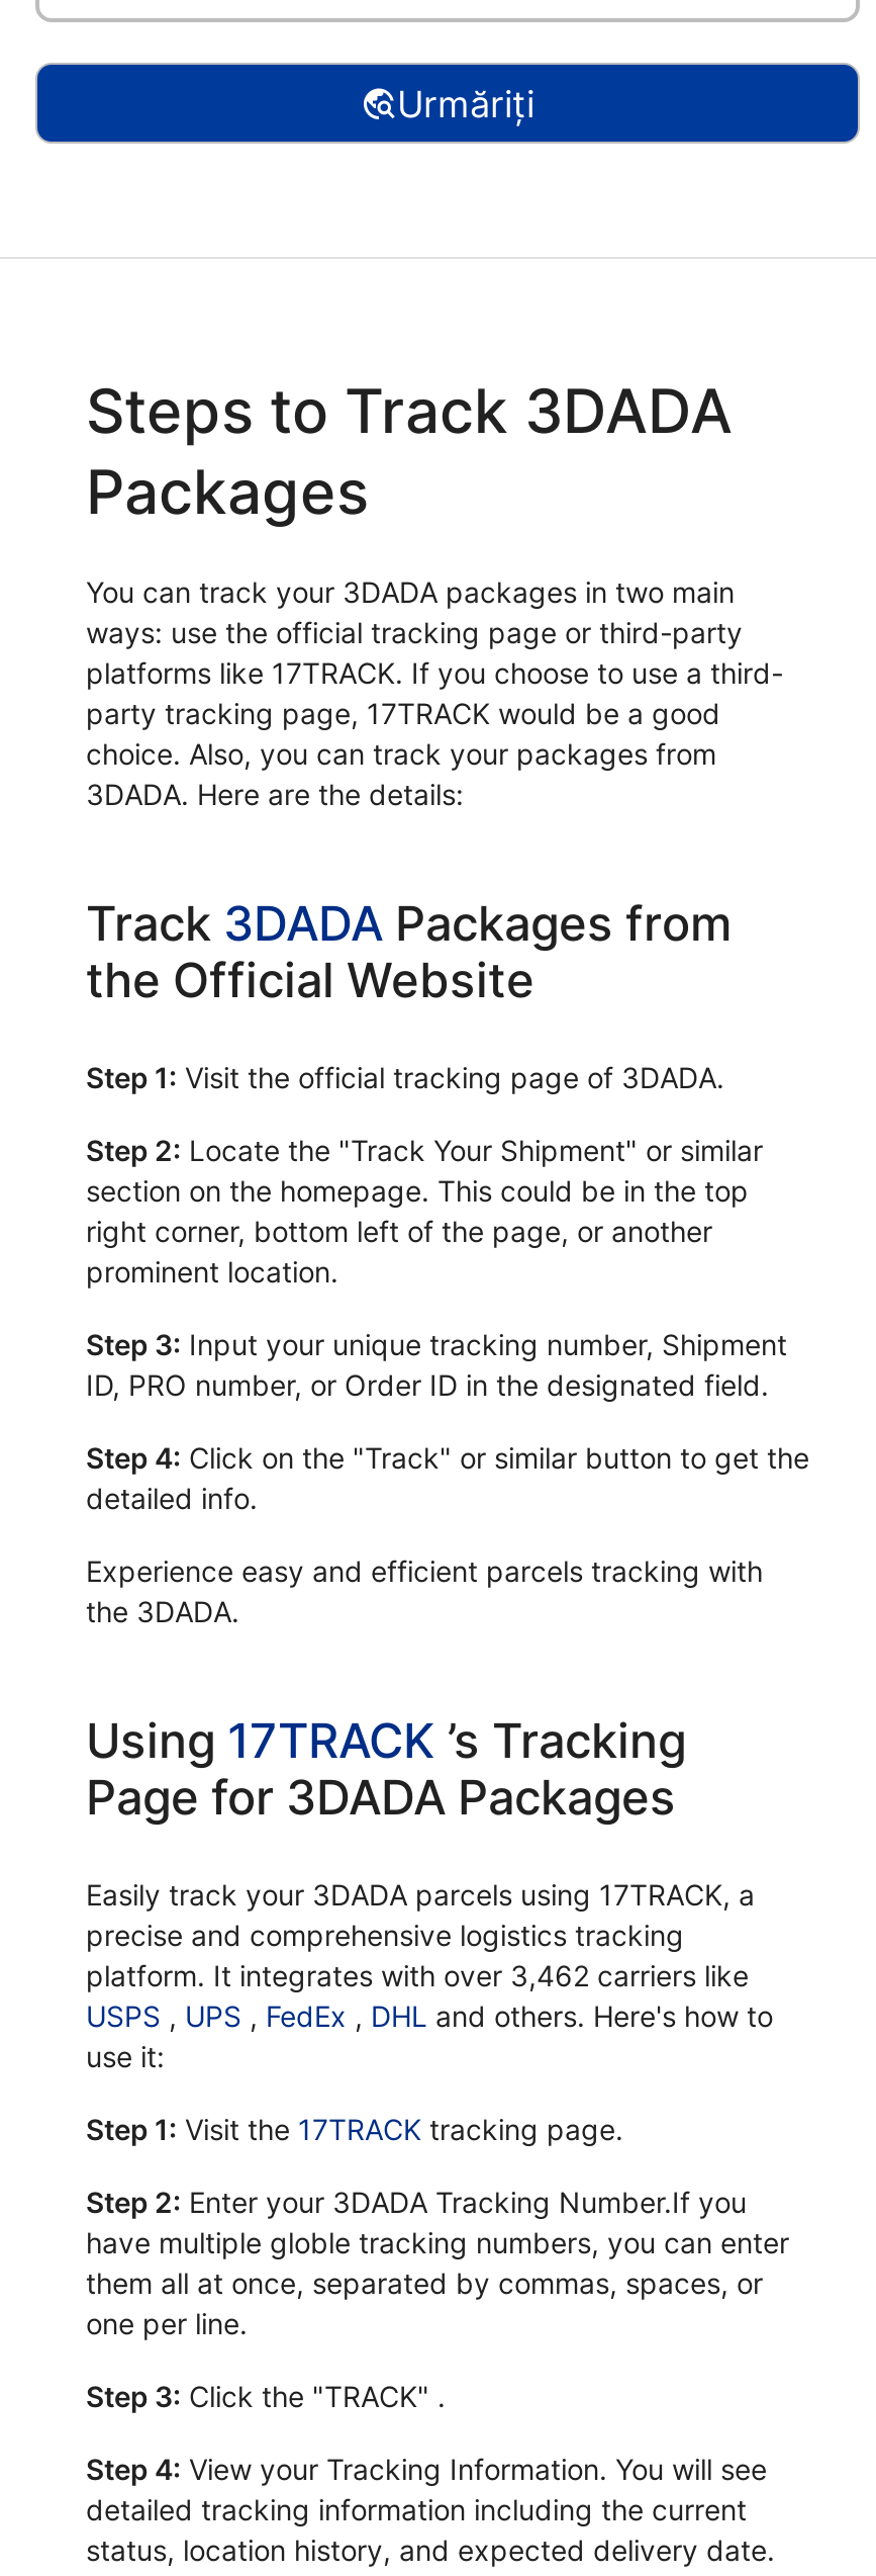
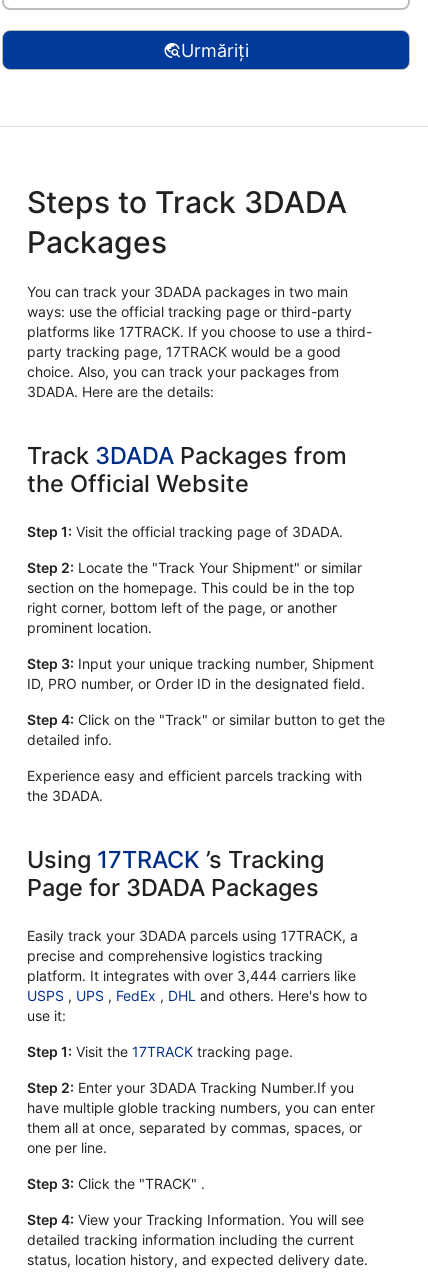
- platform. It integrates with over 3,462 carriers like
+ platform. It integrates with over 3,444 carriers like
